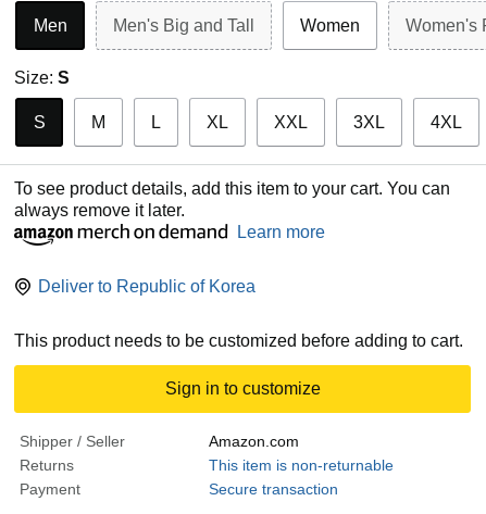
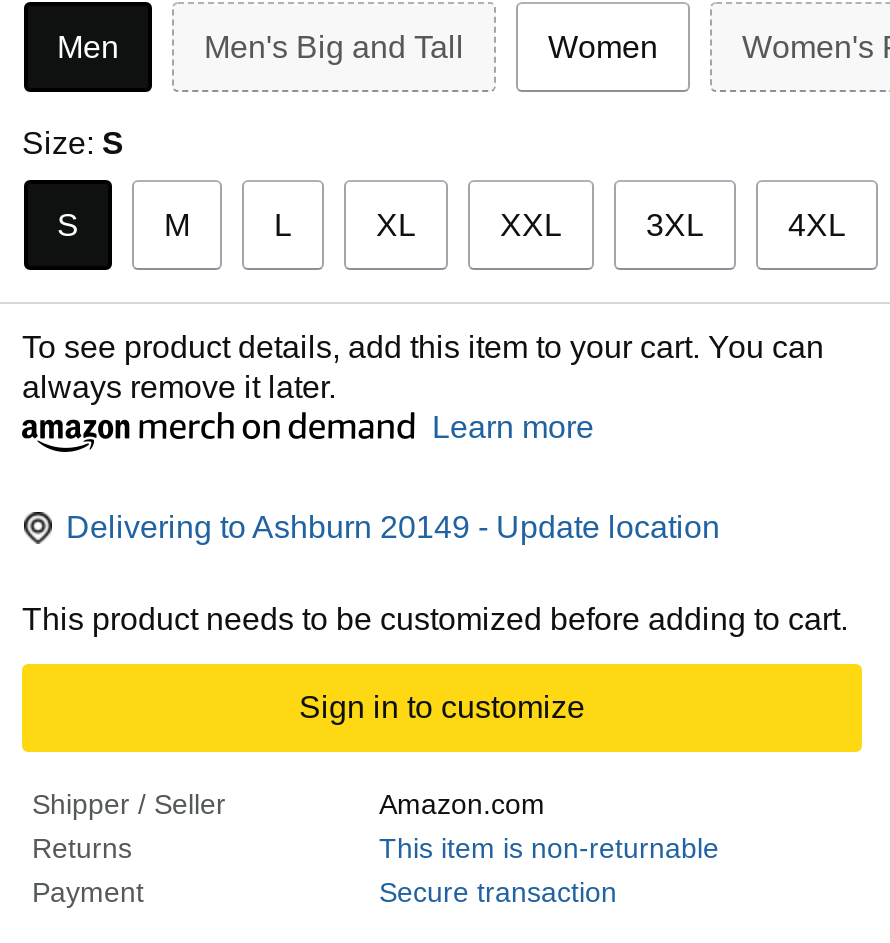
- Deliver to Republic of Korea
+ Delivering to Ashburn 20149 - Update location
